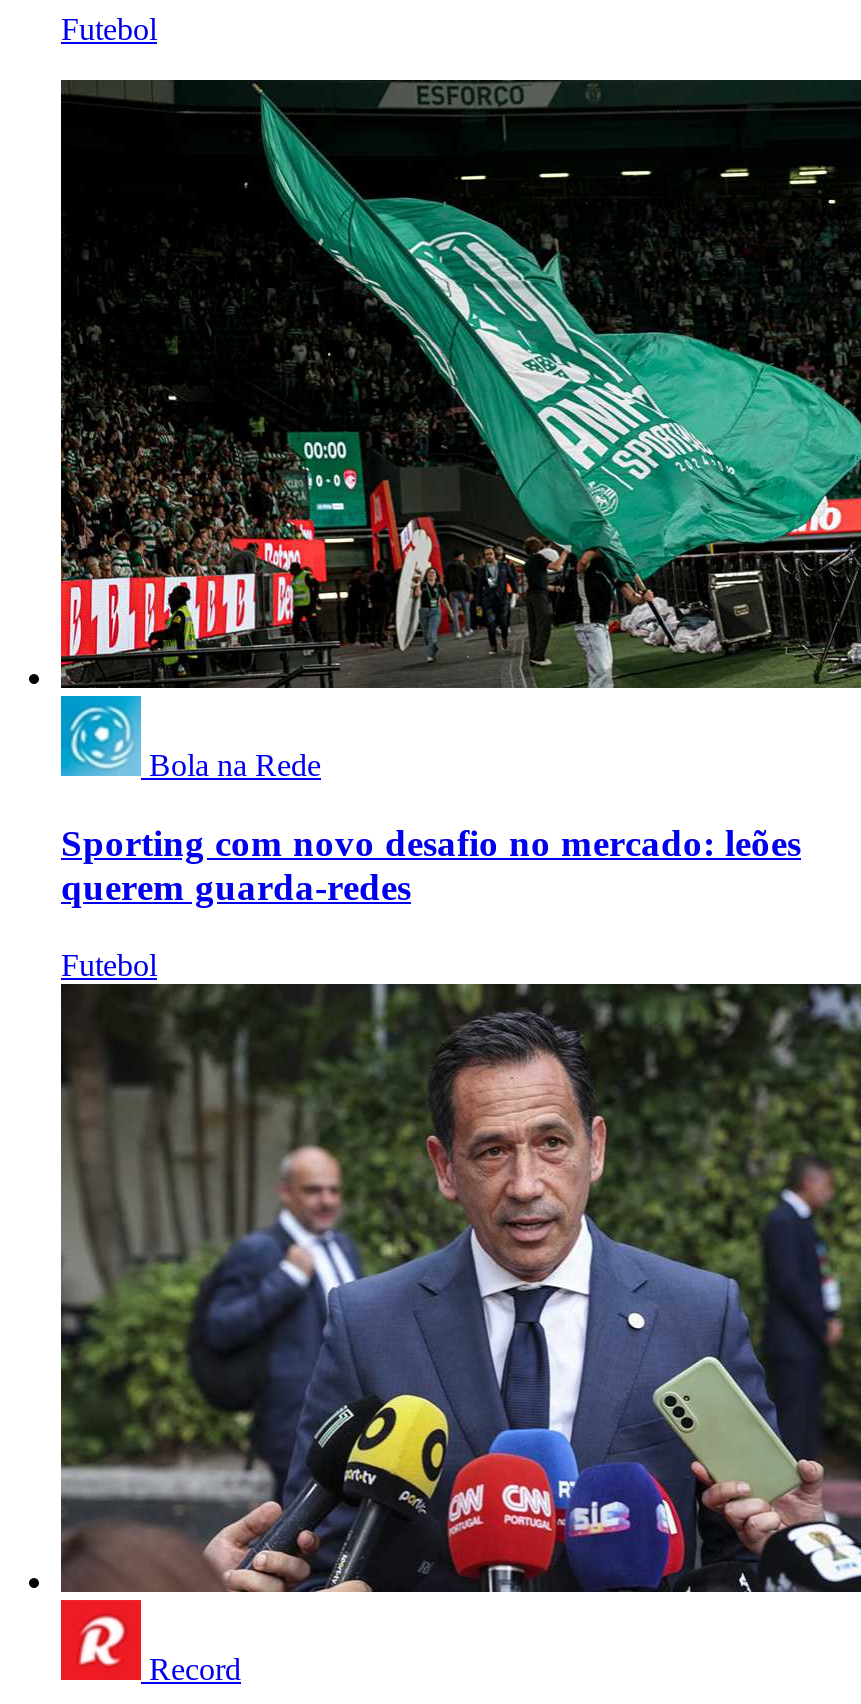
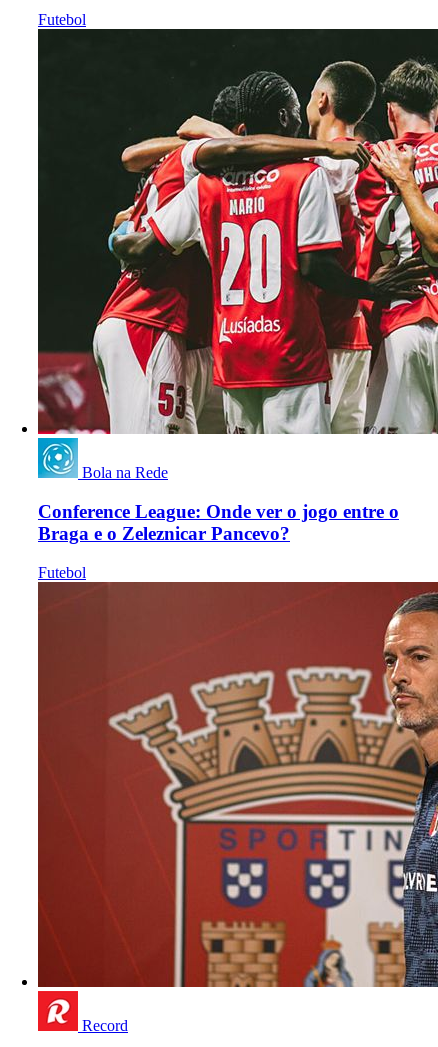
- [image]
+ [image]

- Sporting com novo desafio no mercado: leões
- querem guarda-redes
+ Conference League: Onde ver o jogo entre o
+ Braga e o Zeleznicar Pancevo?

- [image]
+ [image]
